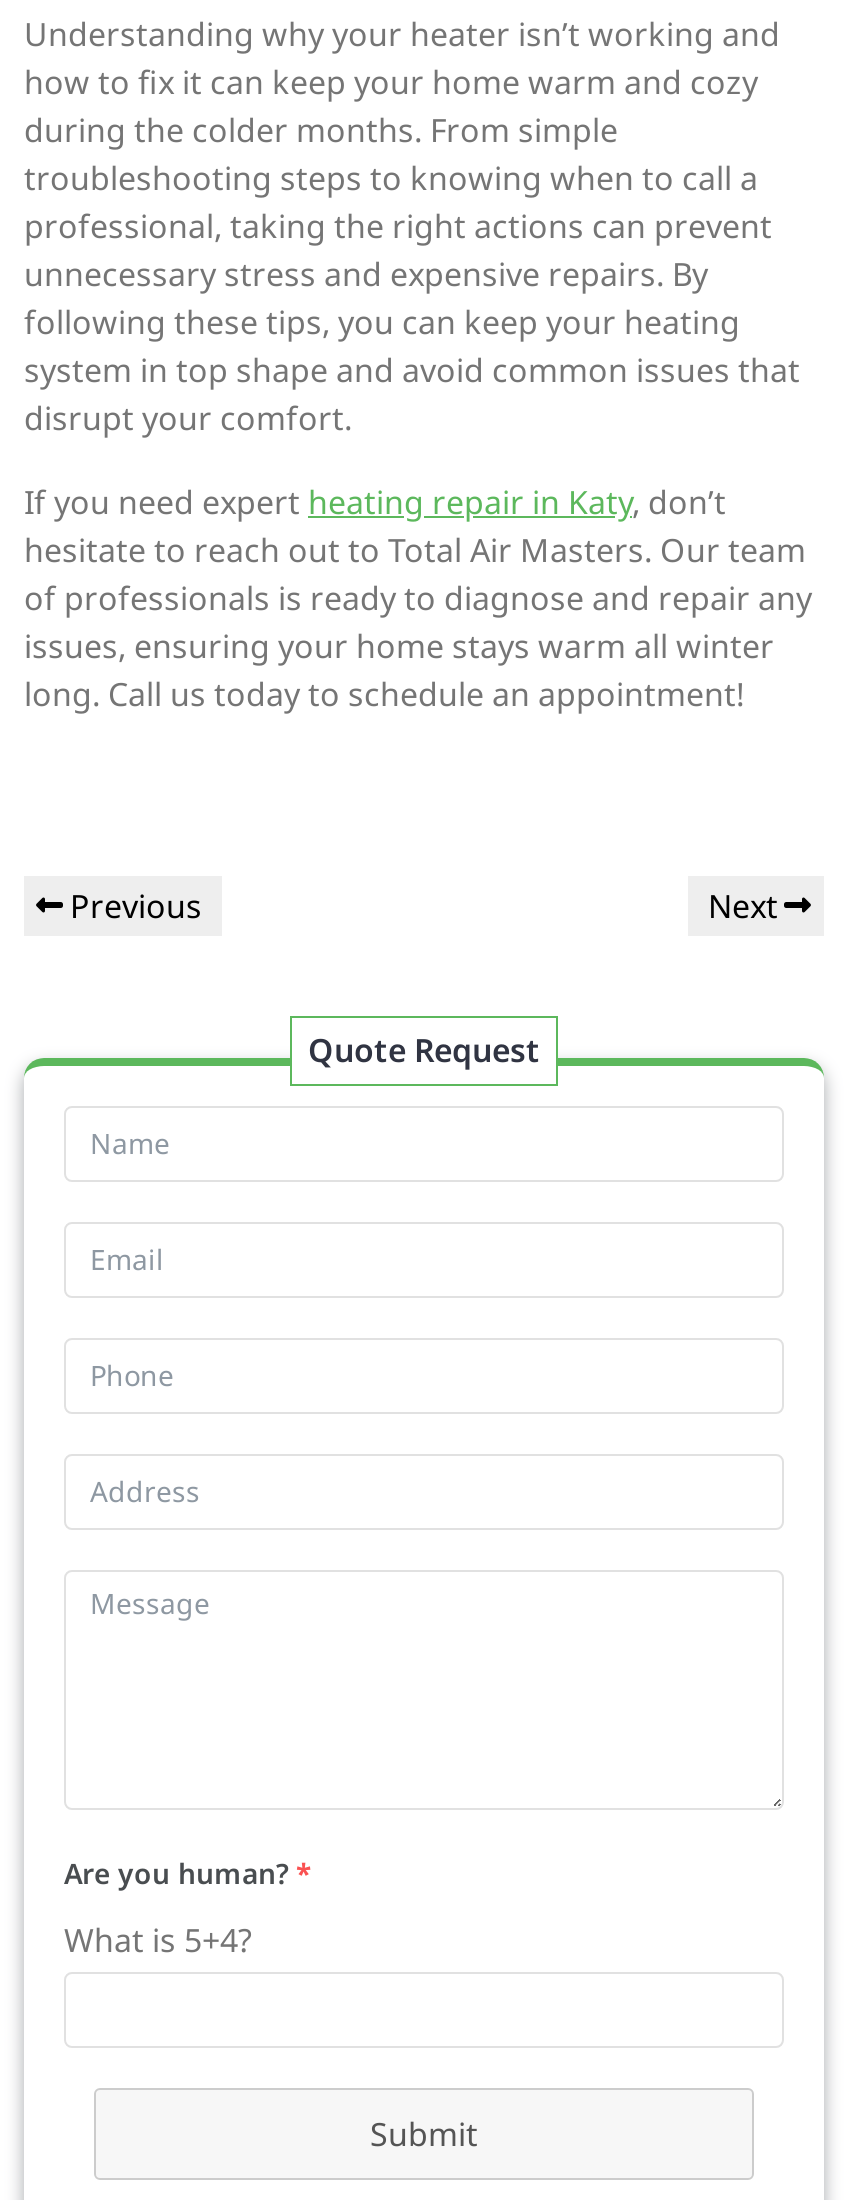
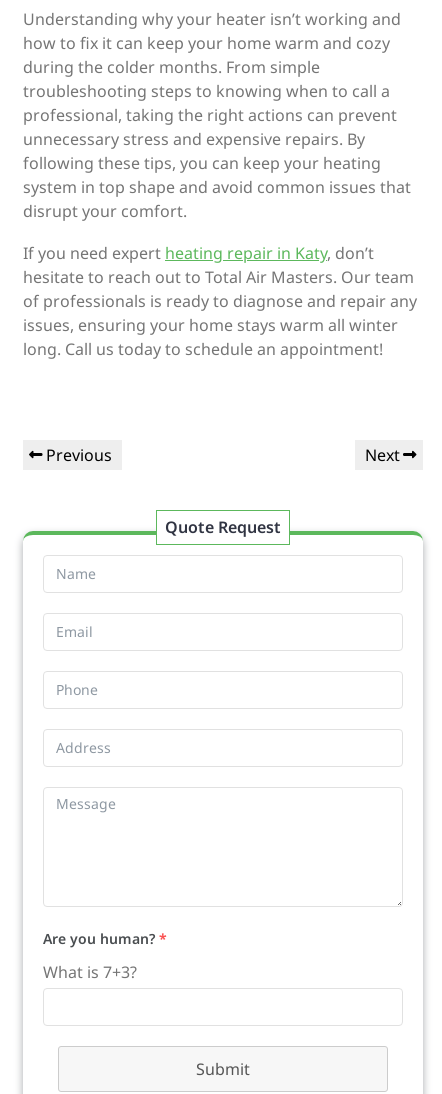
- What is 5+4?
+ What is 7+3?
